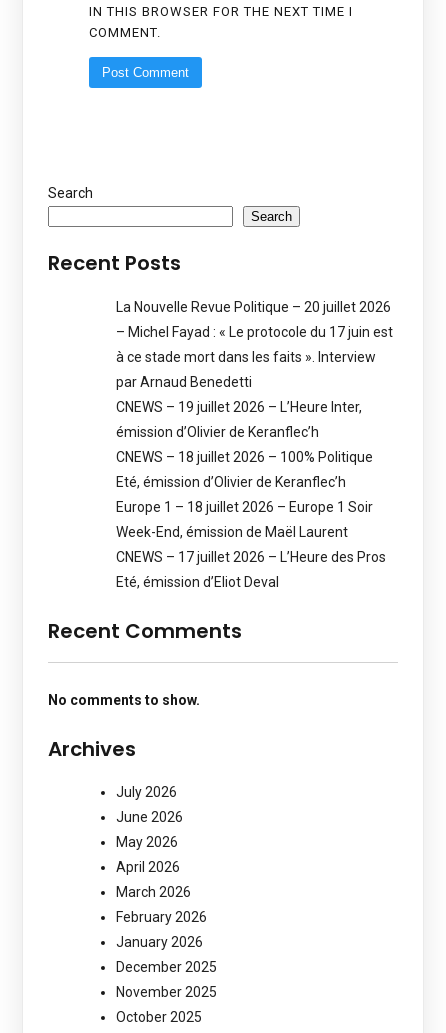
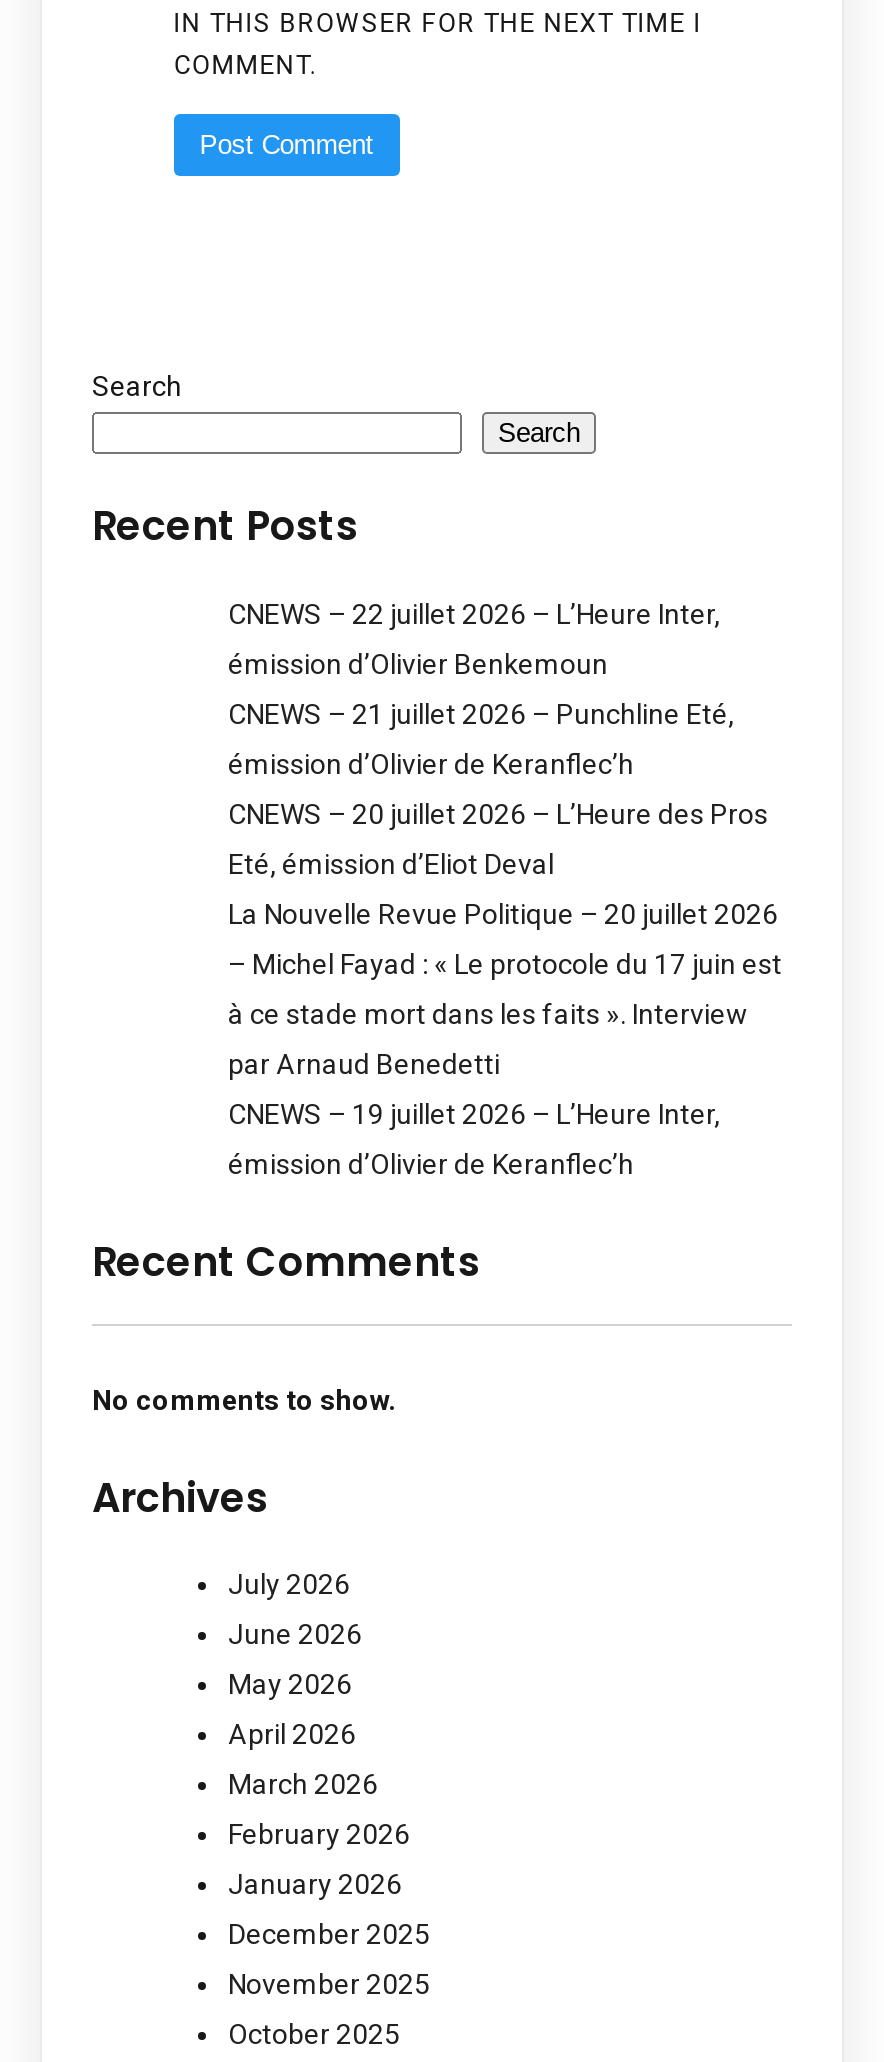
+ CNEWS – 22 juillet 2026 – L’Heure Inter,
+ émission d’Olivier Benkemoun
+ CNEWS – 21 juillet 2026 – Punchline Eté,
+ émission d’Olivier de Keranflec’h
+ CNEWS – 20 juillet 2026 – L’Heure des Pros

moved down: La Nouvelle Revue Politique – 20 juillet 2026 | – Michel Fayad : « Le protocole du 17 juin est | à ce stade mort dans les faits ». Interview | par Arnaud Benedetti | CNEWS – 19 juillet 2026 – L’Heure Inter, | émission d’Olivier de Keranflec’h

- CNEWS – 18 juillet 2026 – 100% Politique
- Eté, émission d’Olivier de Keranflec’h
- Europe 1 – 18 juillet 2026 – Europe 1 Soir
- Week-End, émission de Maël Laurent
- CNEWS – 17 juillet 2026 – L’Heure des Pros

moved up: Eté, émission d’Eliot Deval
